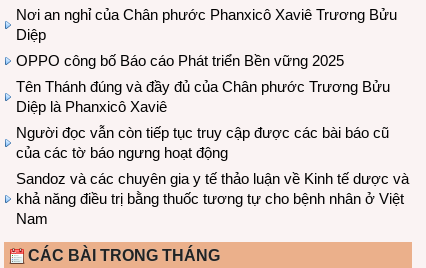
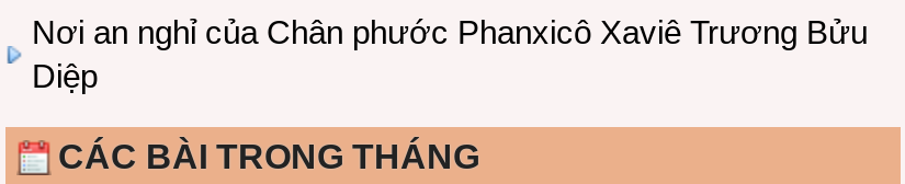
- OPPO công bố Báo cáo Phát triển Bền vững 2025
- Tên Thánh đúng và đầy đủ của Chân phước Trương Bửu
- Diệp là Phanxicô Xaviê
- Người đọc vẫn còn tiếp tục truy cập được các bài báo cũ
- của các tờ báo ngưng hoạt động
- Sandoz và các chuyên gia y tế thảo luận về Kinh tế dược và
- khả năng điều trị bằng thuốc tương tự cho bệnh nhân ở Việt
- Nam
